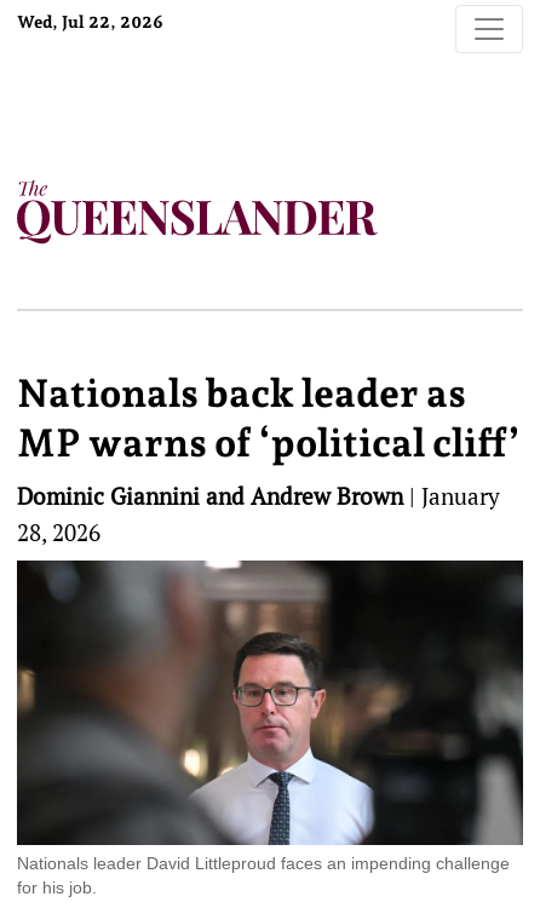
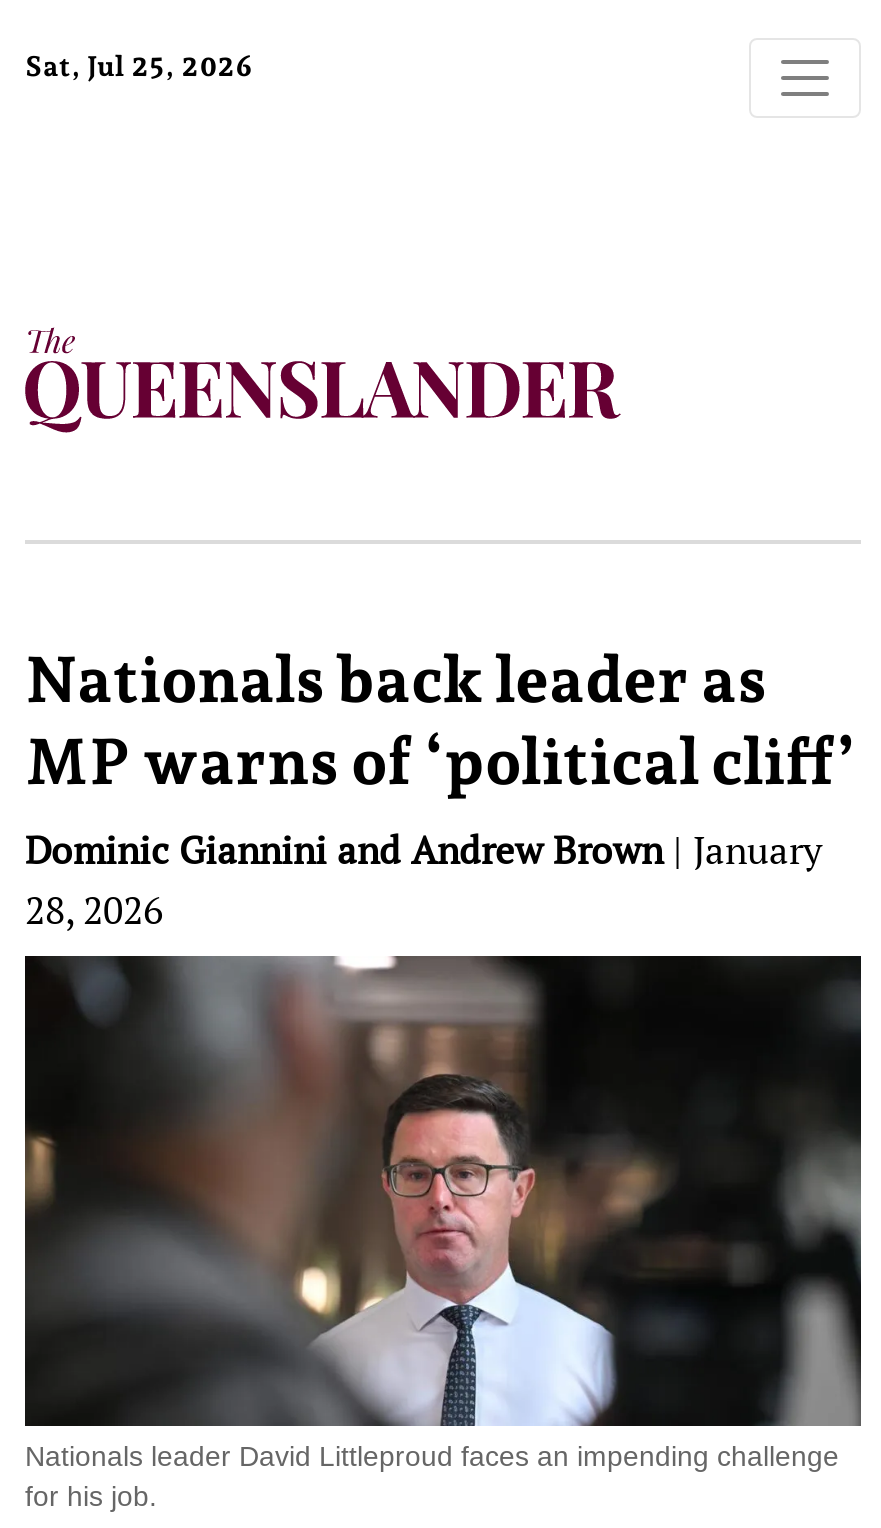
- Wed, Jul 22, 2026
+ Sat, Jul 25, 2026
